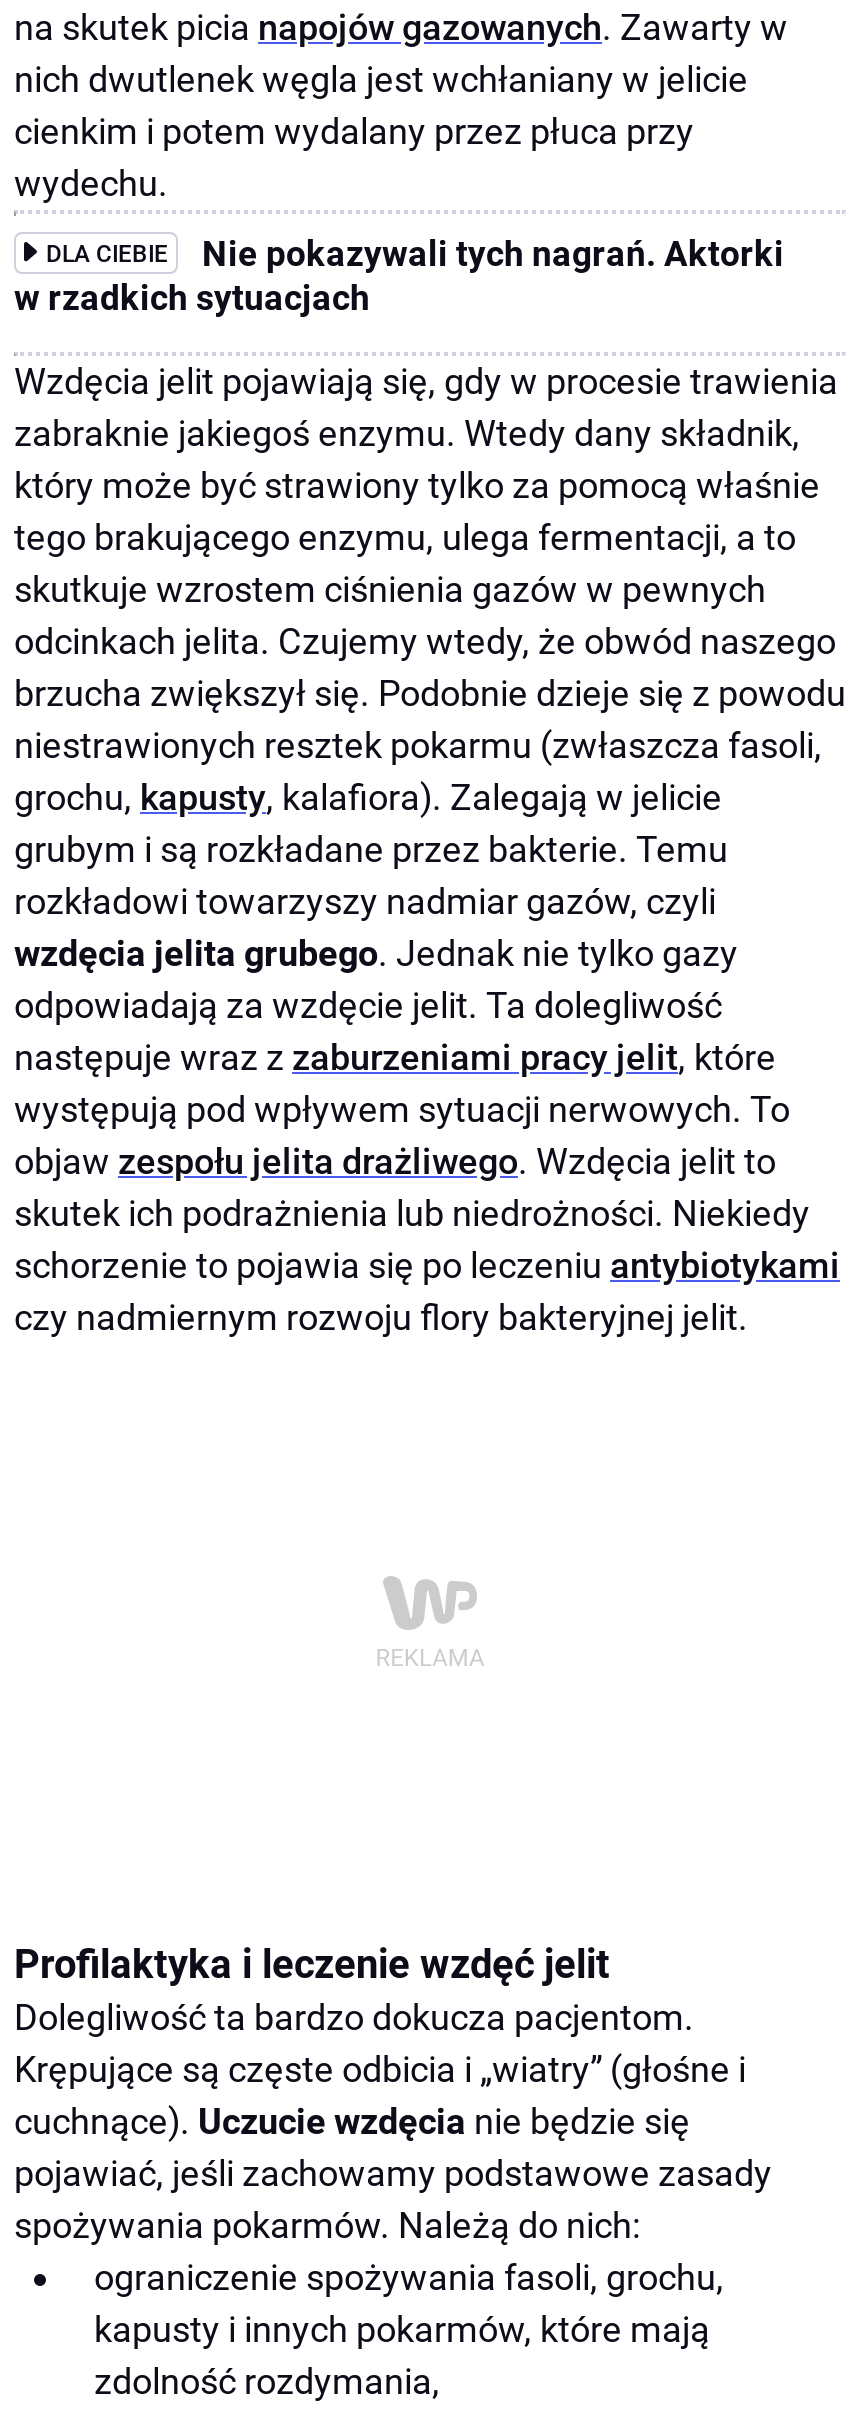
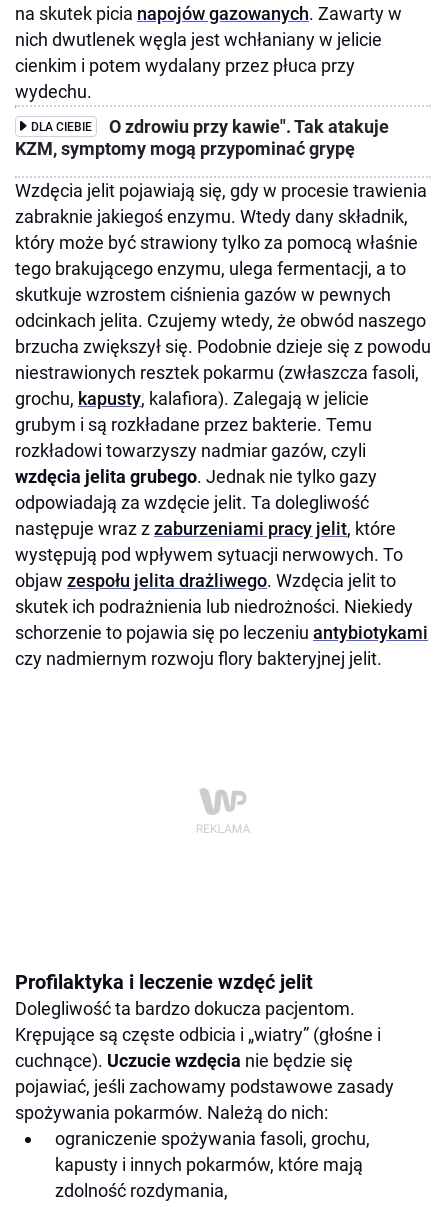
- Nie pokazywali tych nagrań. Aktorki
- w rzadkich sytuacjach
+ O zdrowiu przy kawie". Tak atakuje
+ KZM, symptomy mogą przypominać grypę
